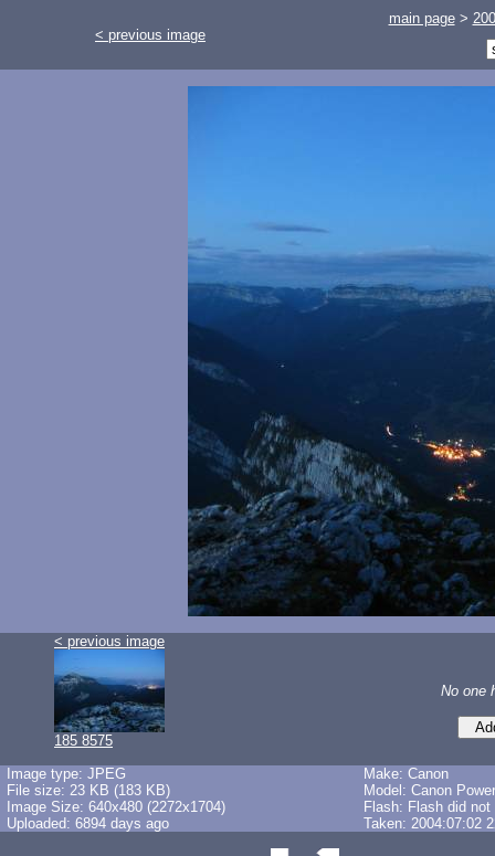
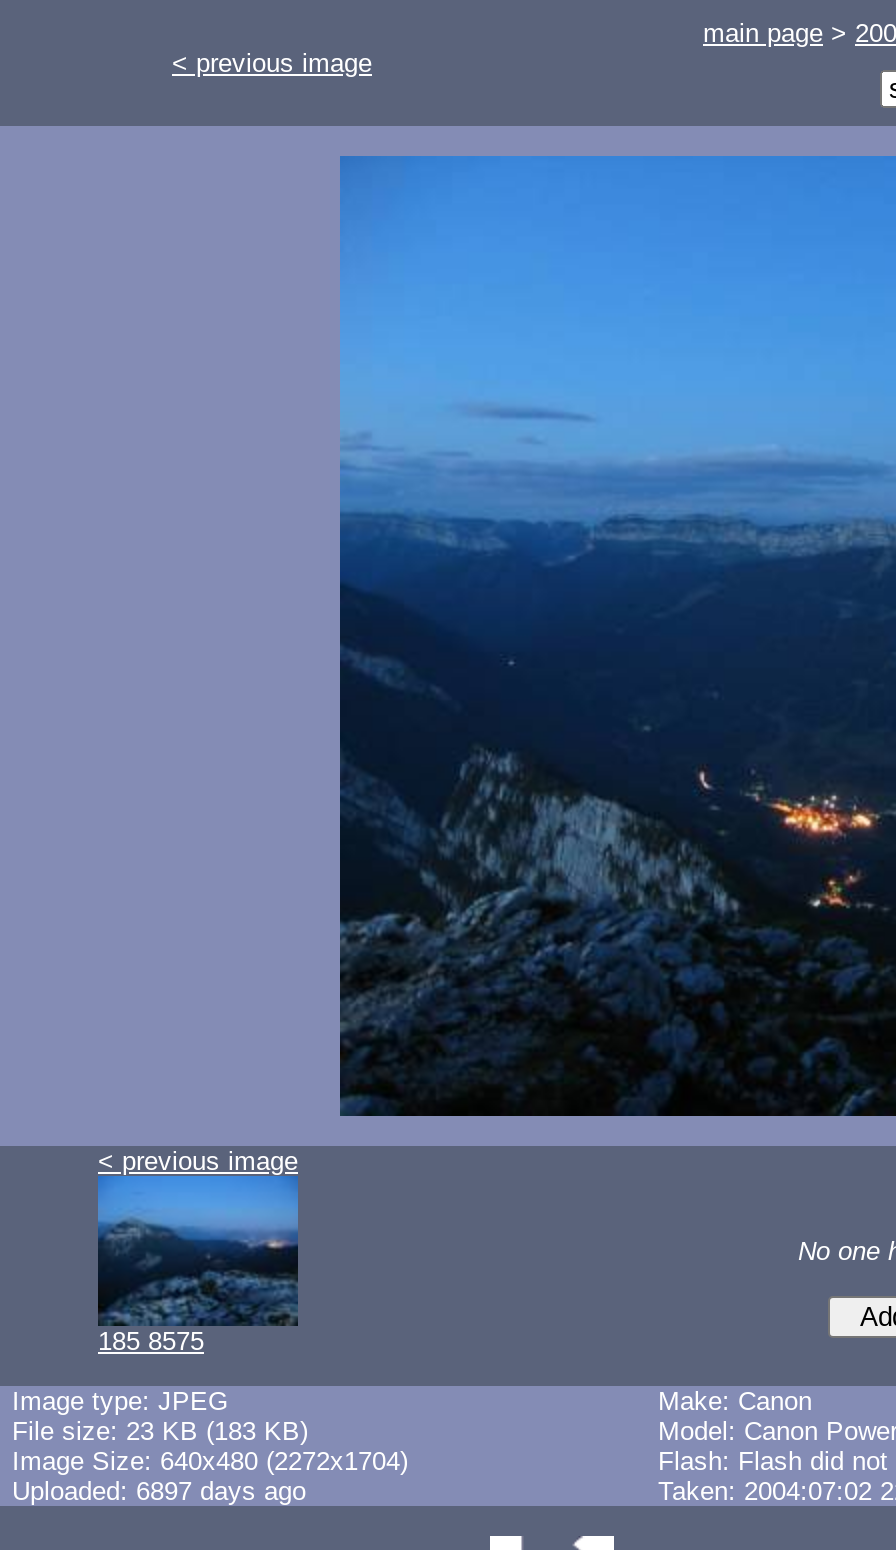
- Uploaded: 6894 days ago
+ Uploaded: 6897 days ago
